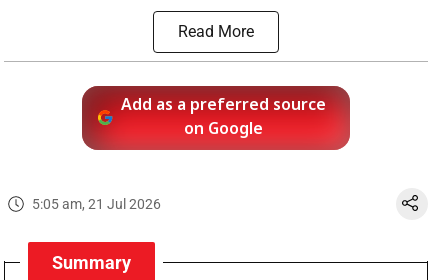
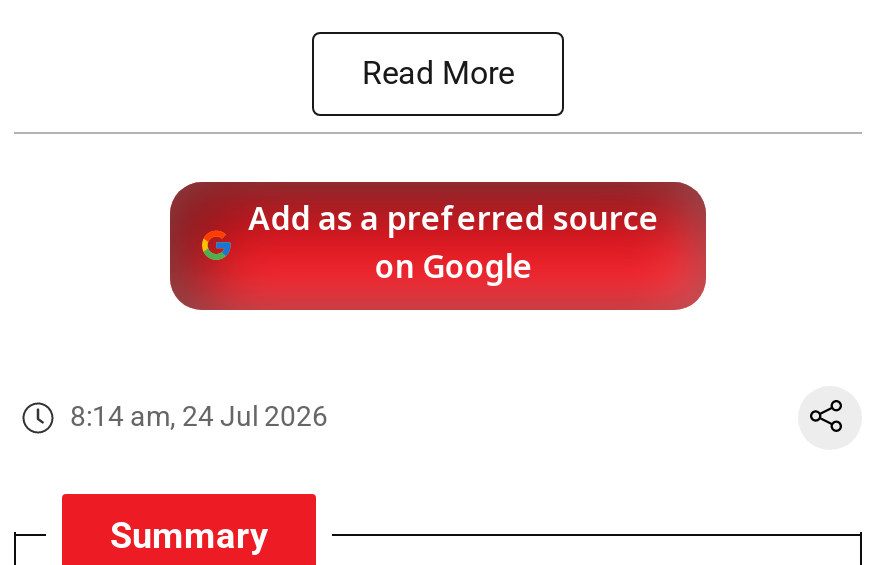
- 5:05 am, 21 Jul 2026
+ 8:14 am, 24 Jul 2026
